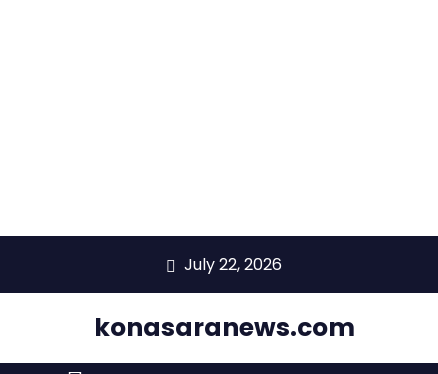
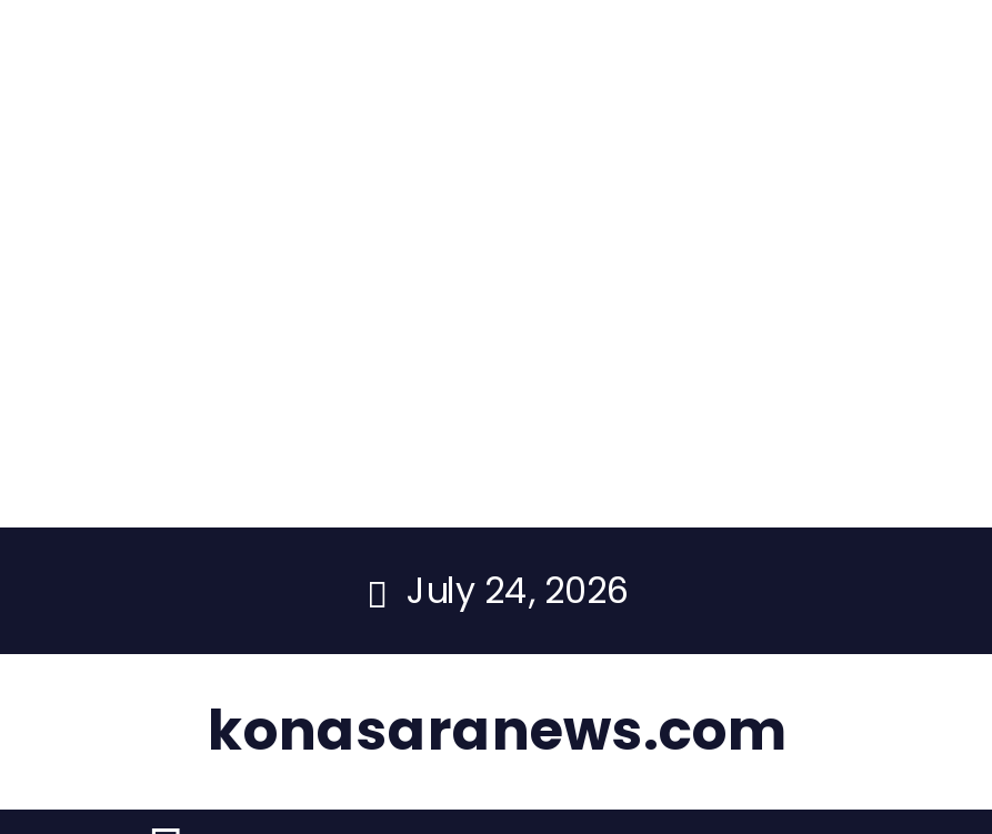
- July 22, 2026
+ July 24, 2026
